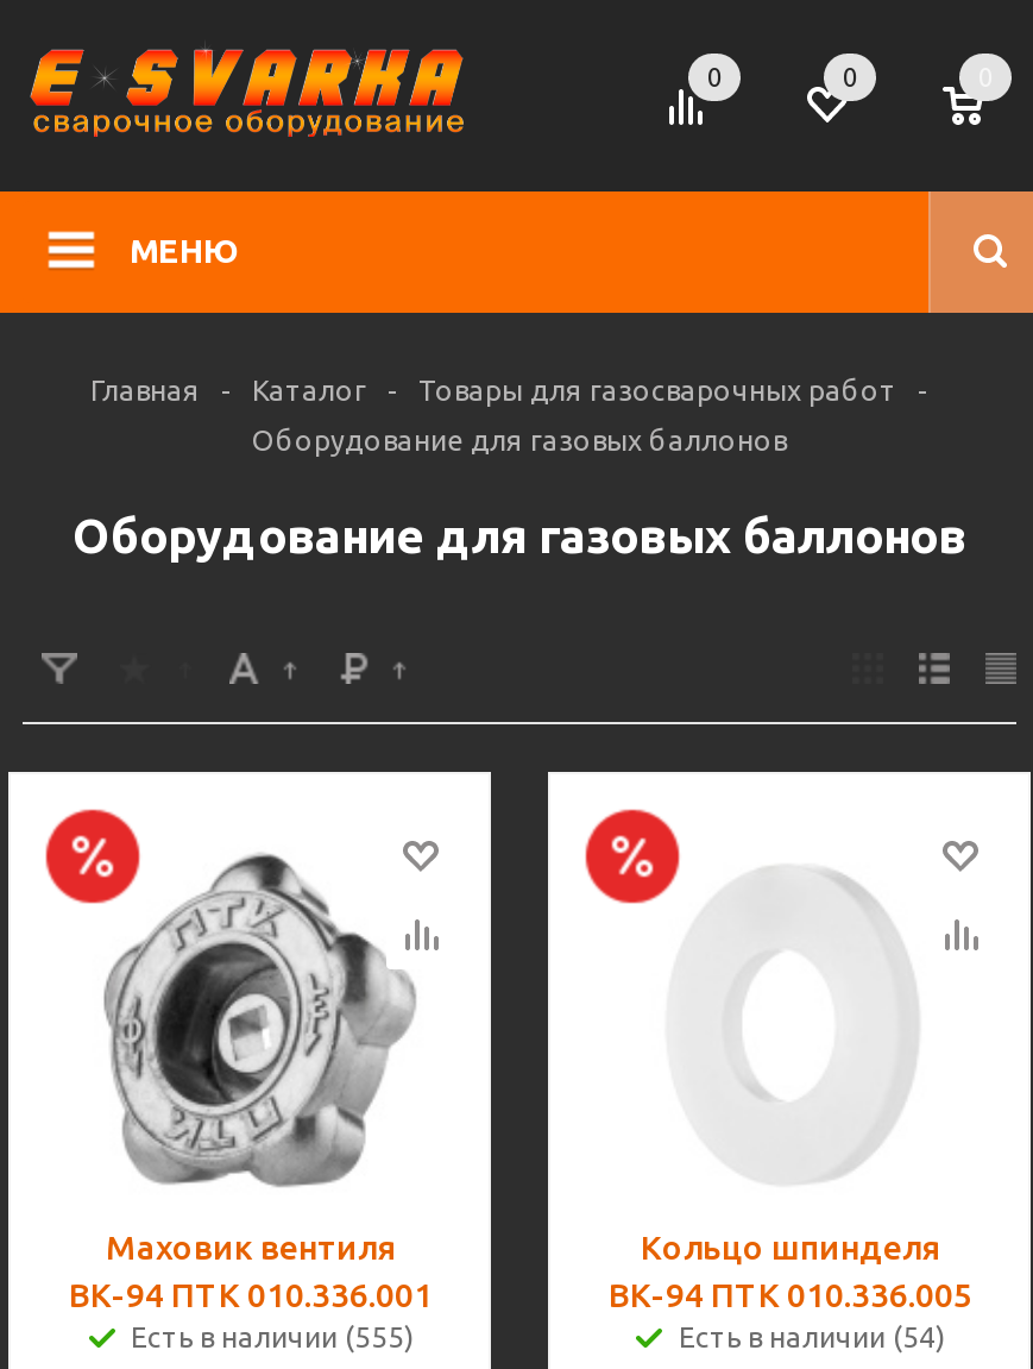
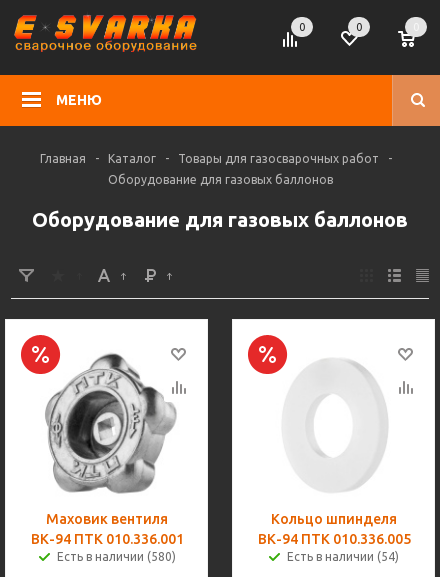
- Есть в наличии (555)
+ Есть в наличии (580)
